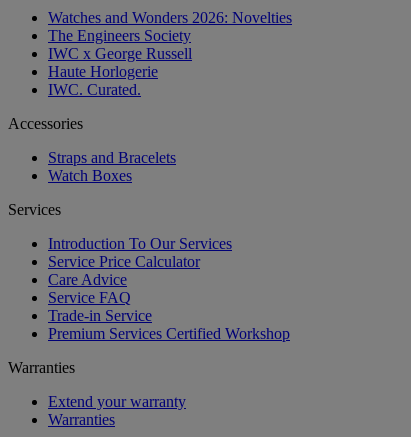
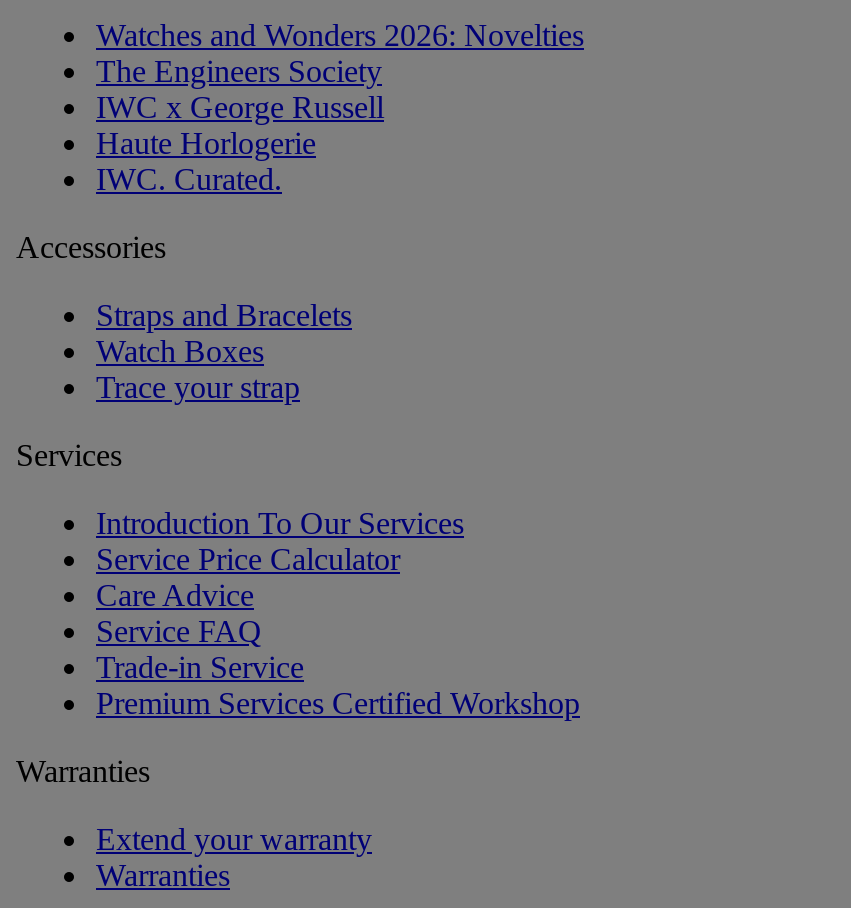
+ Trace your strap
